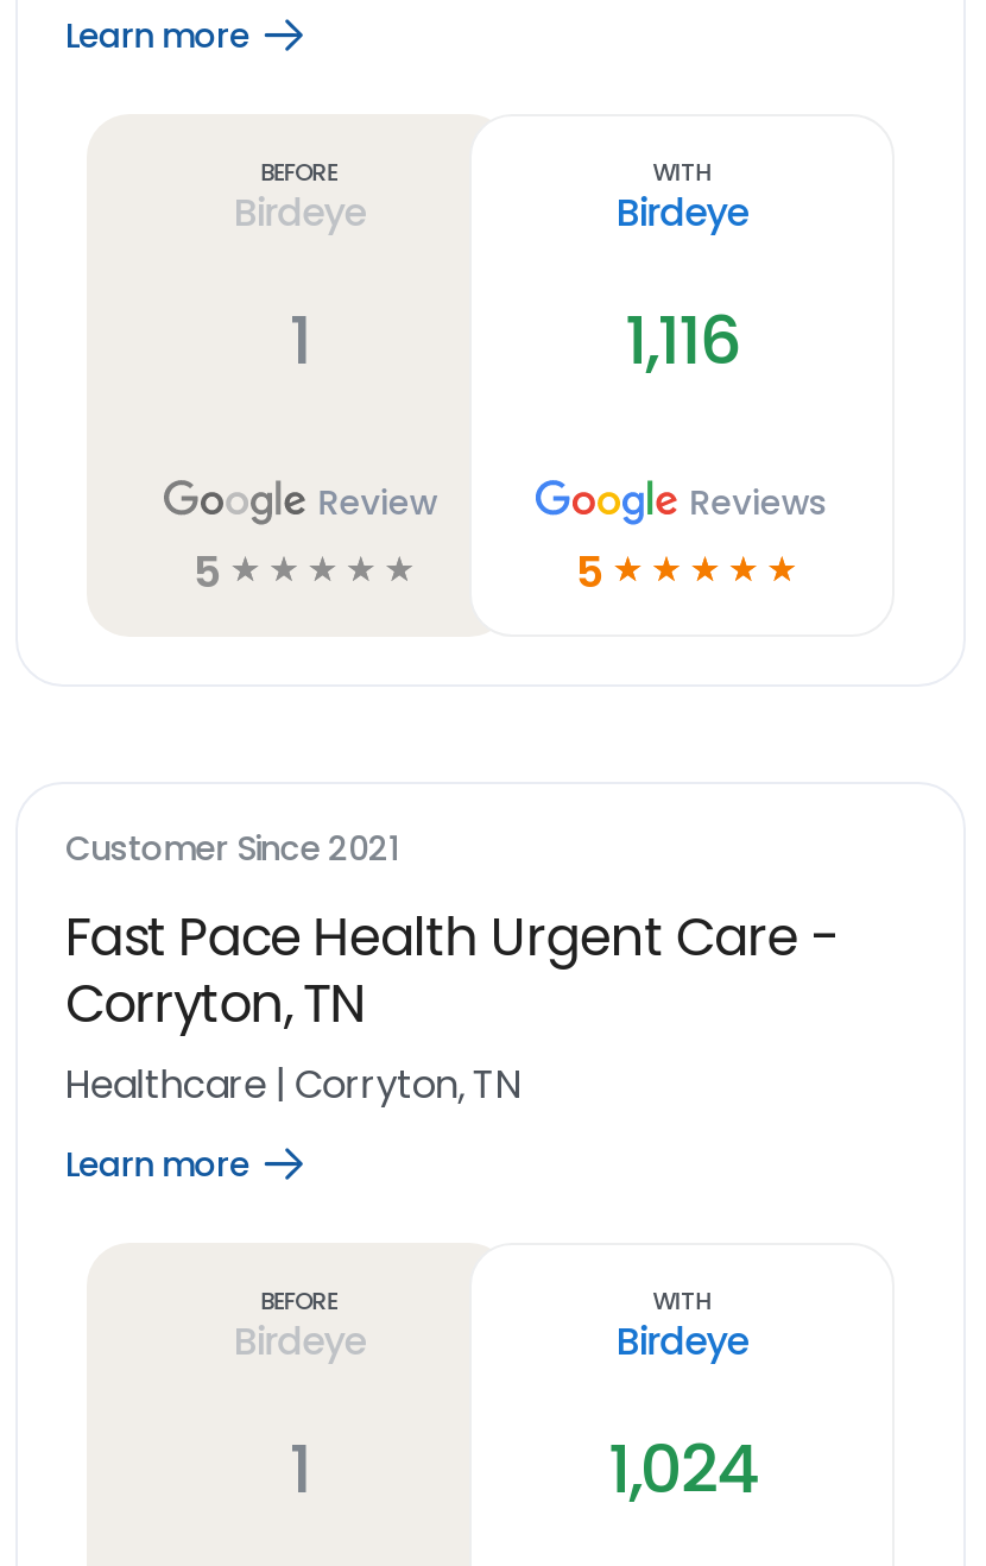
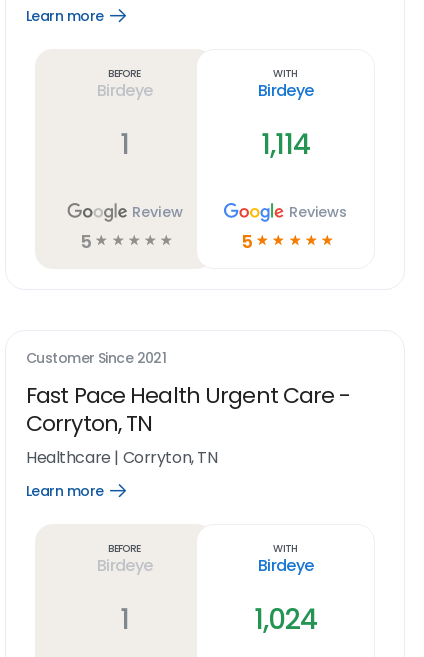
- 1,116
+ 1,114
